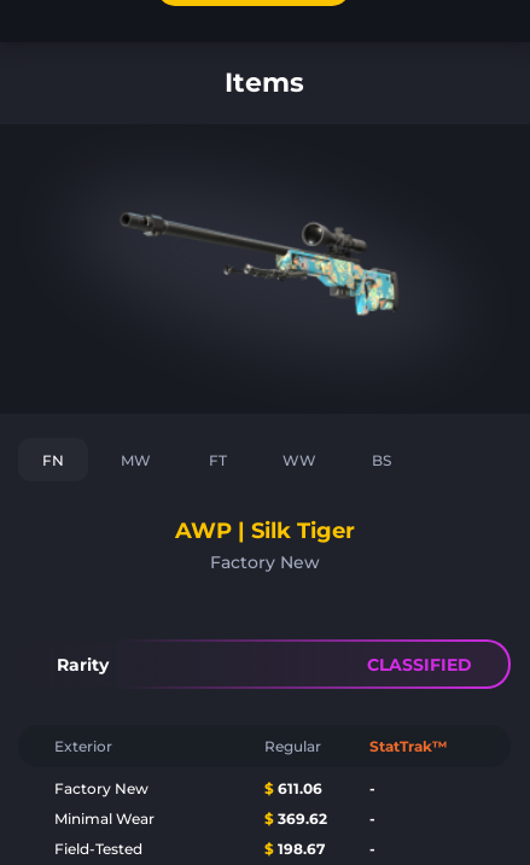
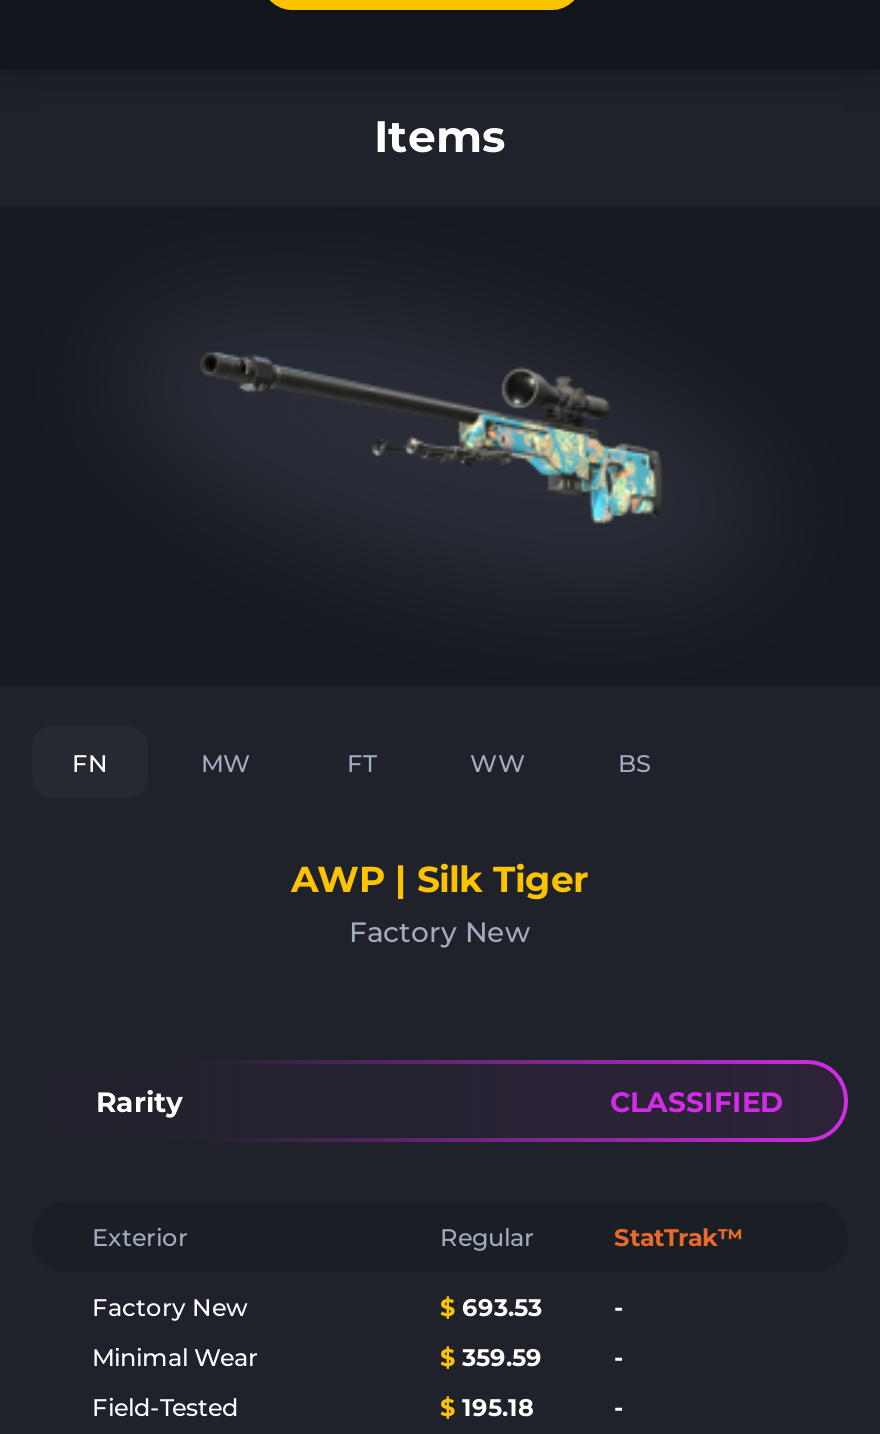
- $611.06
+ $693.53

- $369.62
+ $359.59

- $198.67
+ $195.18
